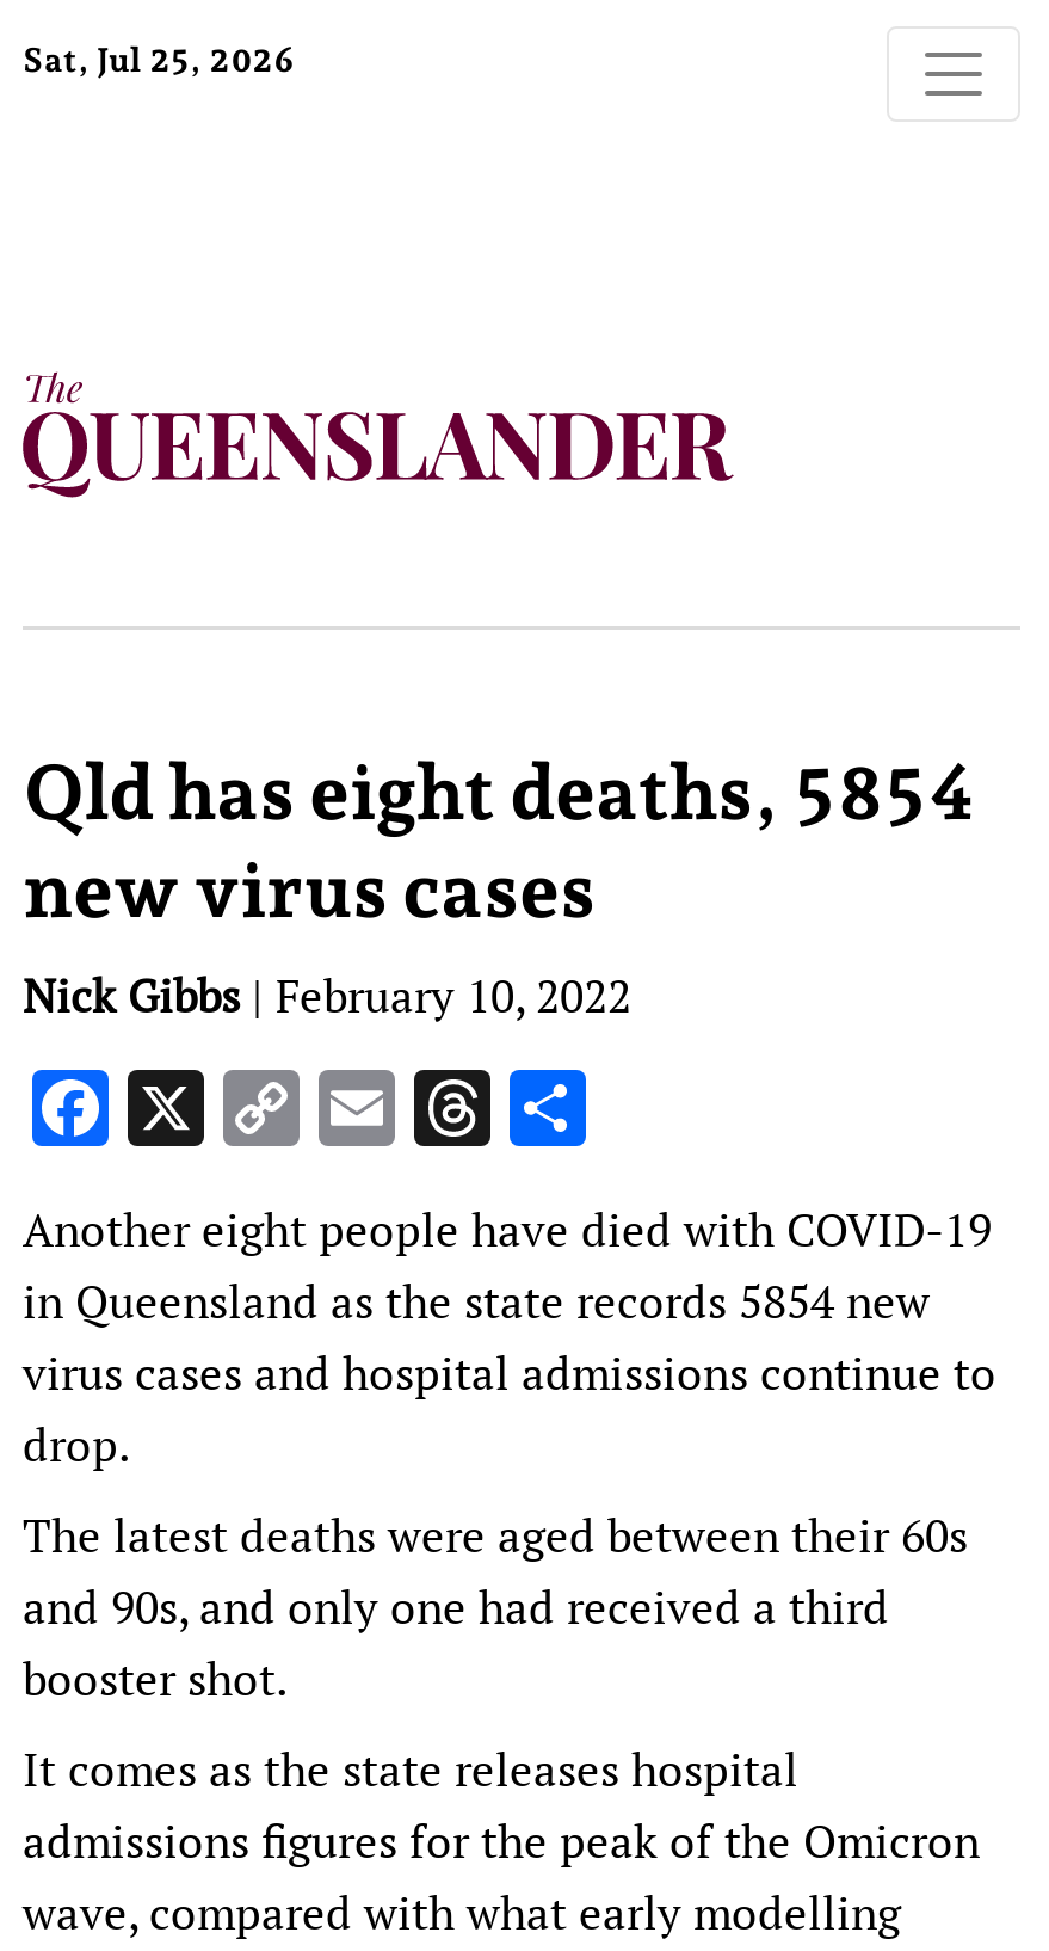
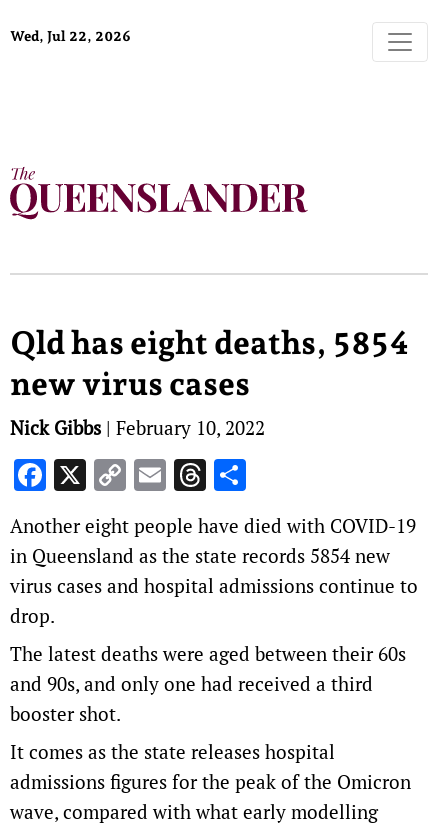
- Sat, Jul 25, 2026
+ Wed, Jul 22, 2026
